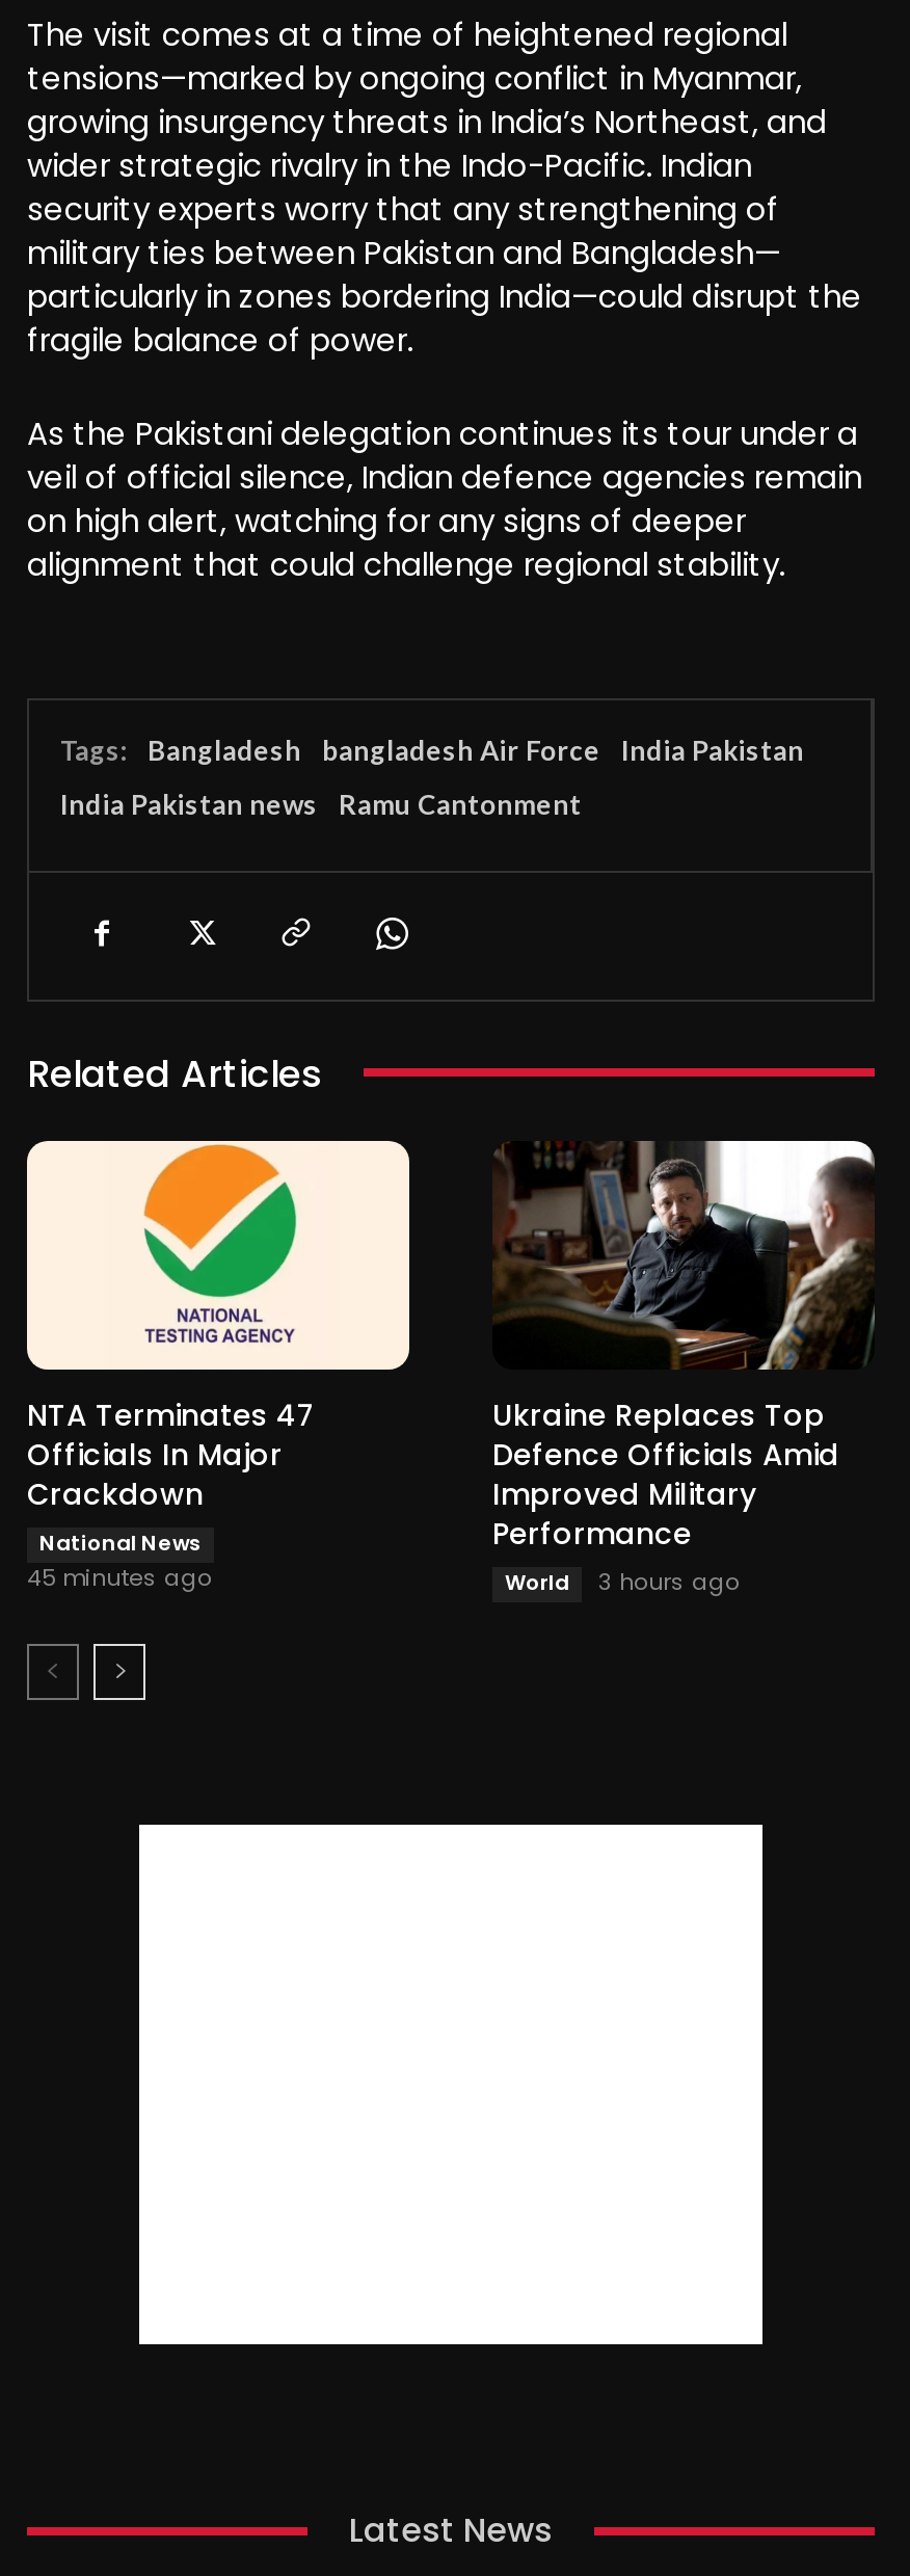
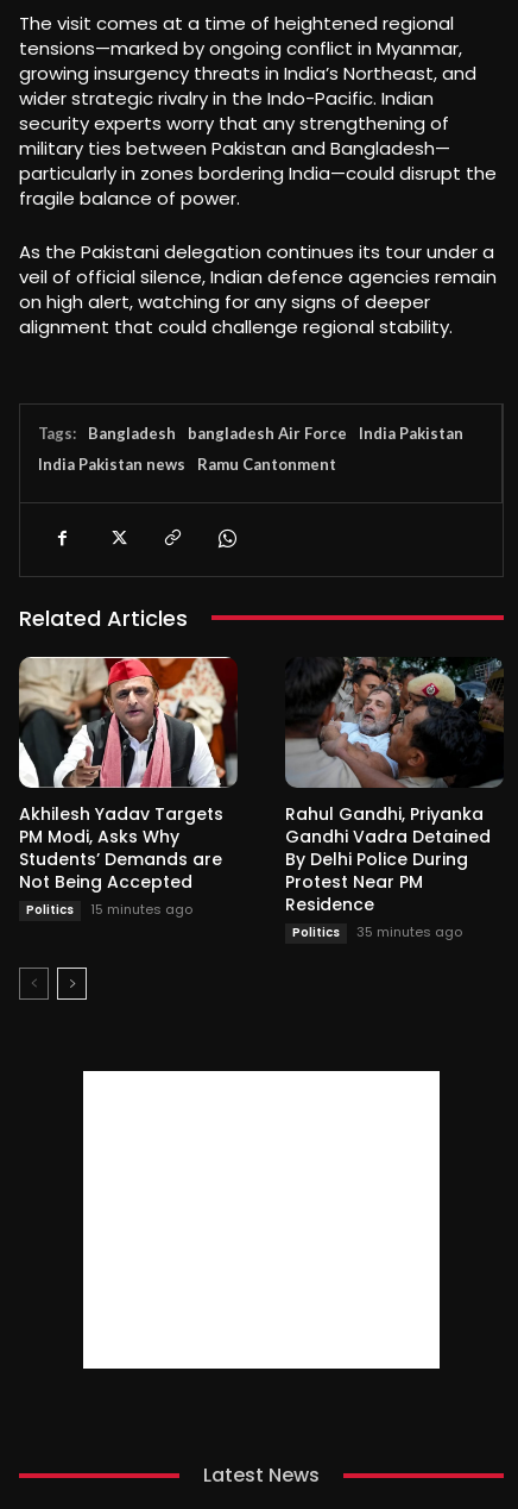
- [image]
- NTA Terminates 47
- Officials In Major
- Crackdown
- National News
- 45 minutes ago
+ [image]
+ Akhilesh Yadav Targets
+ PM Modi, Asks Why
+ Students’ Demands are
+ Not Being Accepted
+ Politics
+ 15 minutes ago

- [image]
- Ukraine Replaces Top
- Defence Officials Amid
- Improved Military
- Performance
- World
- 3 hours ago
+ [image]
+ Rahul Gandhi, Priyanka
+ Gandhi Vadra Detained
+ By Delhi Police During
+ Protest Near PM
+ Residence
+ Politics
+ 35 minutes ago
